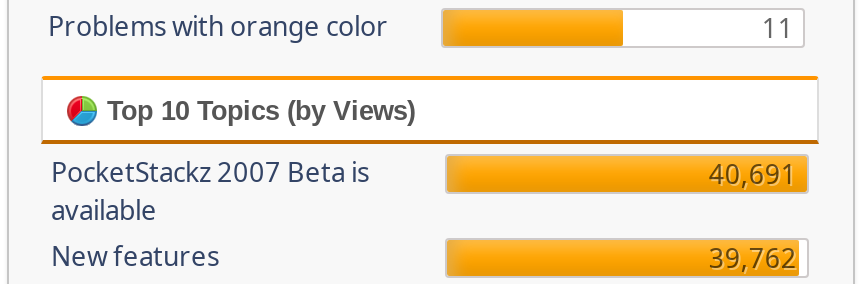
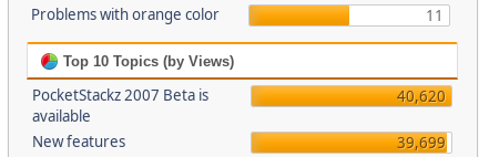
- 40,691
+ 40,620

- 39,762
+ 39,699
